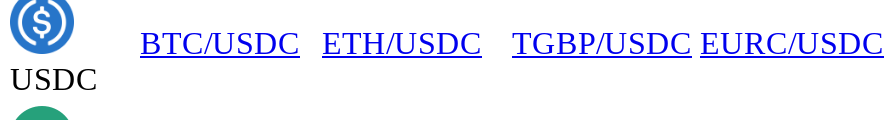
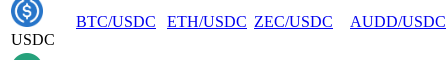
- ETH/USDC
- TGBP/USDC EURC/USDC
+ ETH/ USDC ZEC/ USDC
+ AUDD/ USDC
